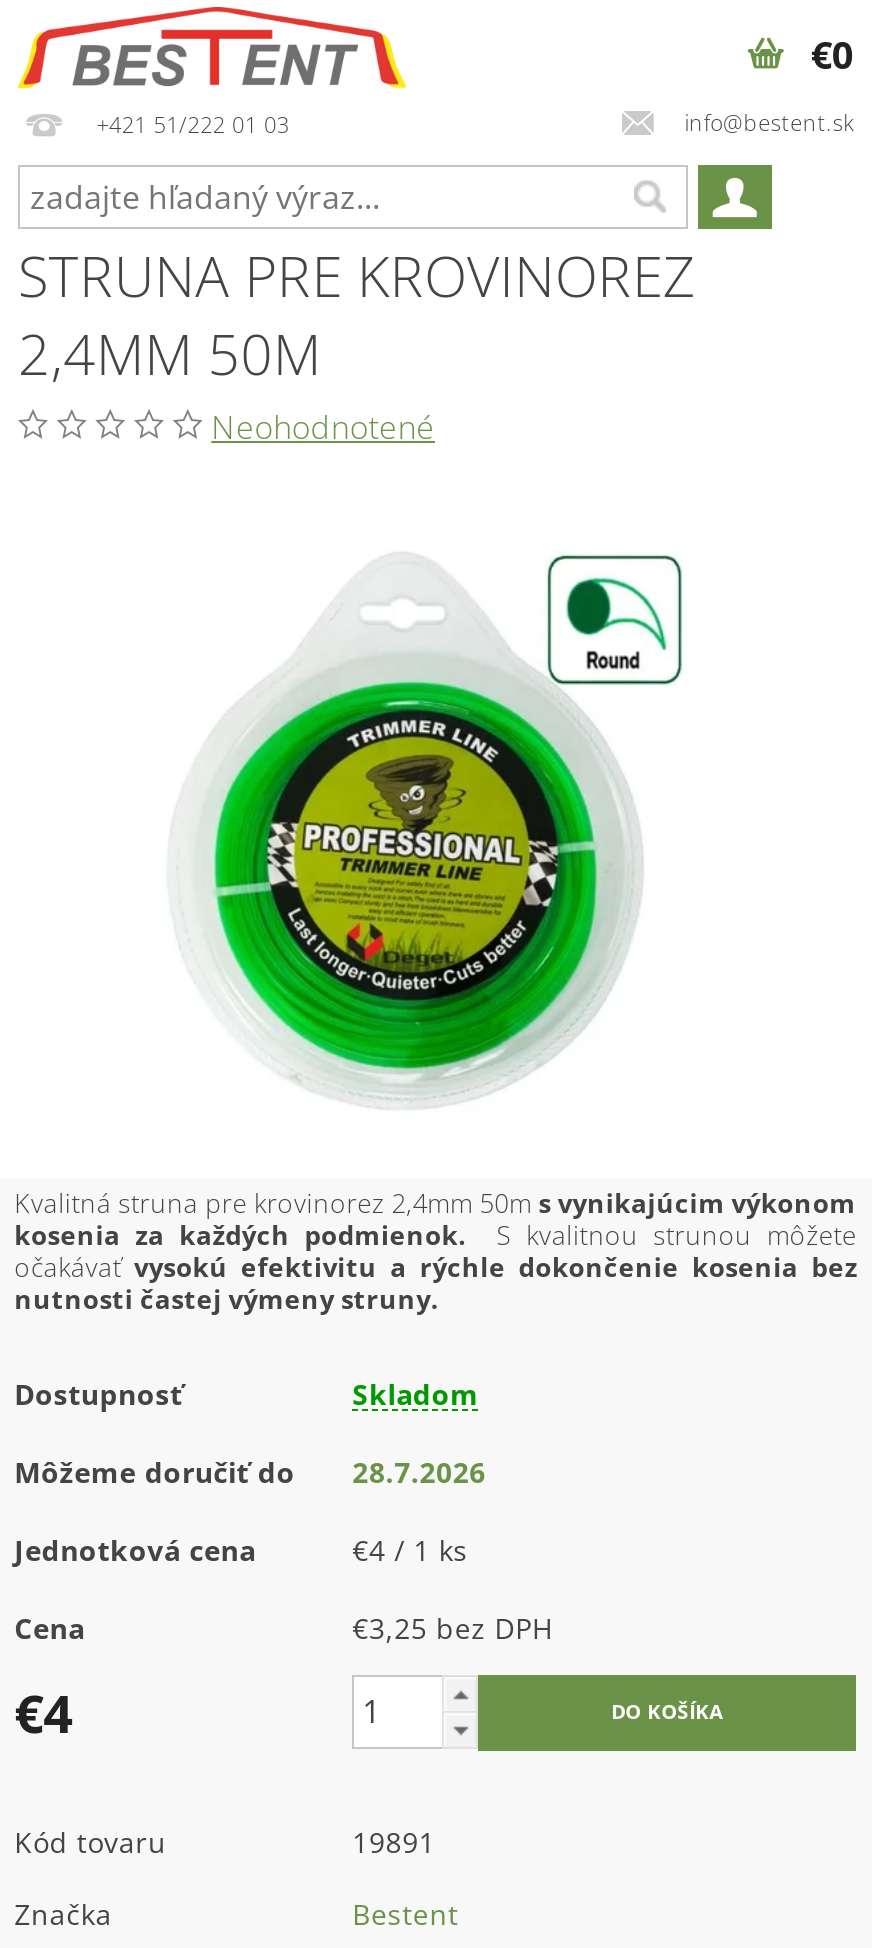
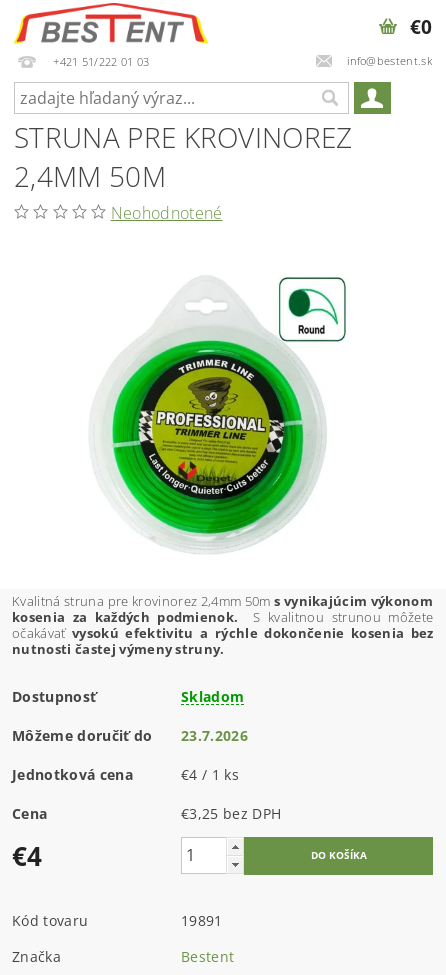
- Môžeme doručiť do 28.7.2026
+ Môžeme doručiť do 23.7.2026
